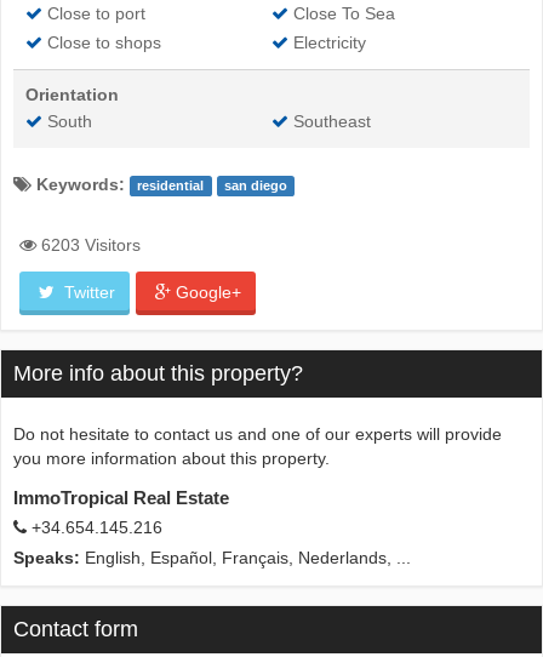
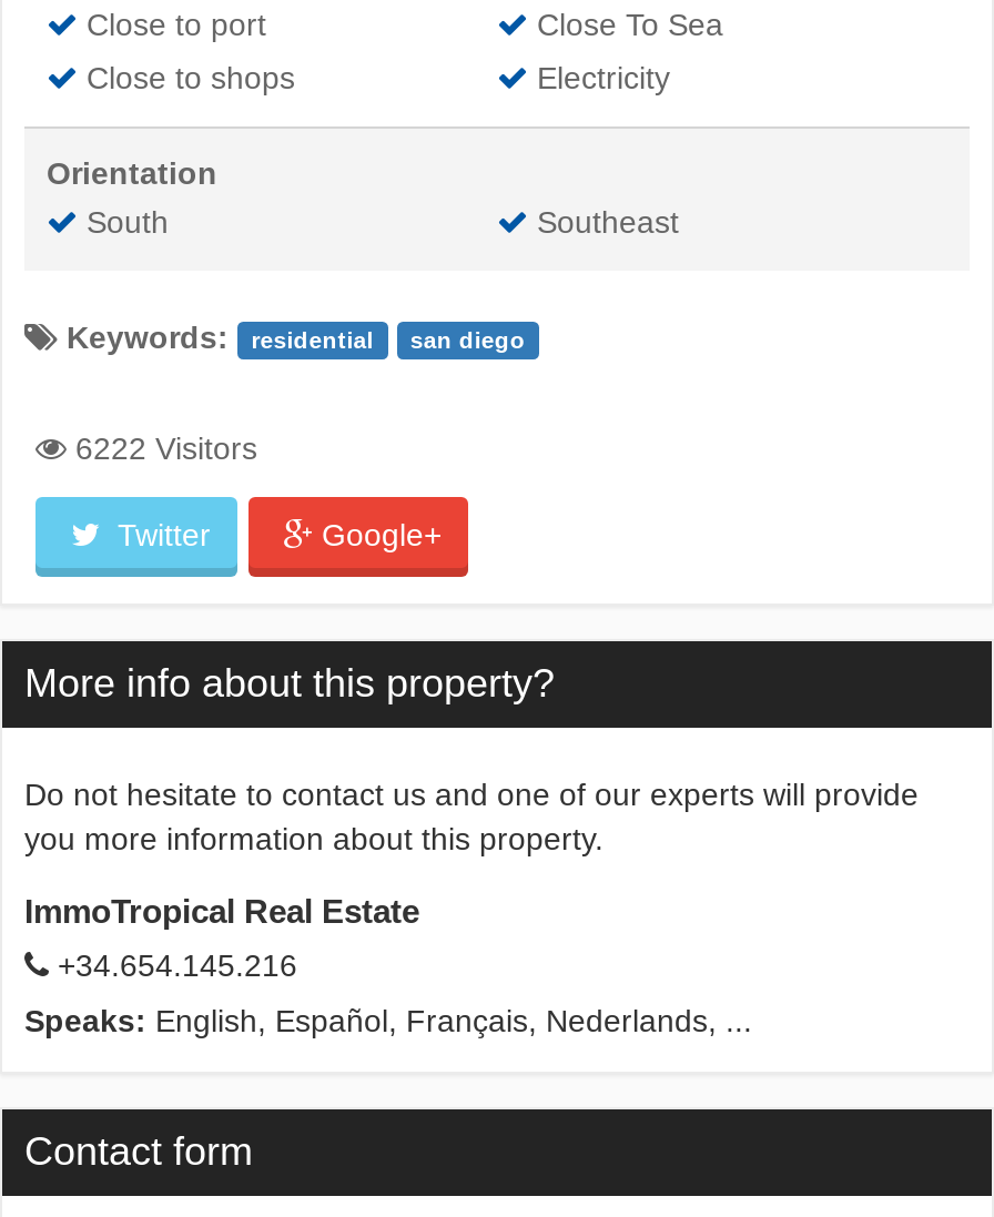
- 6203 Visitors
+ 6222 Visitors
